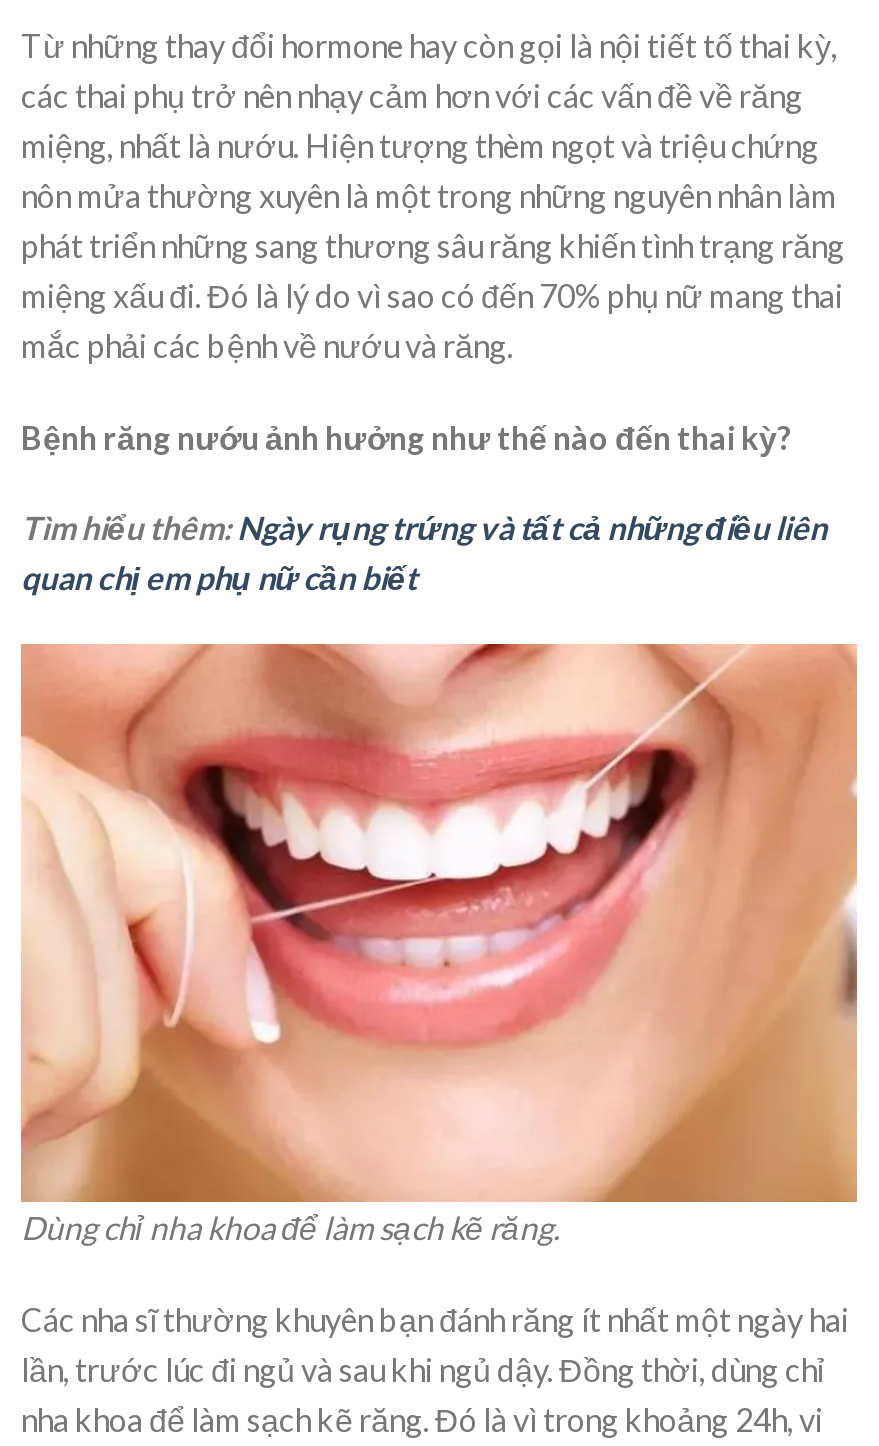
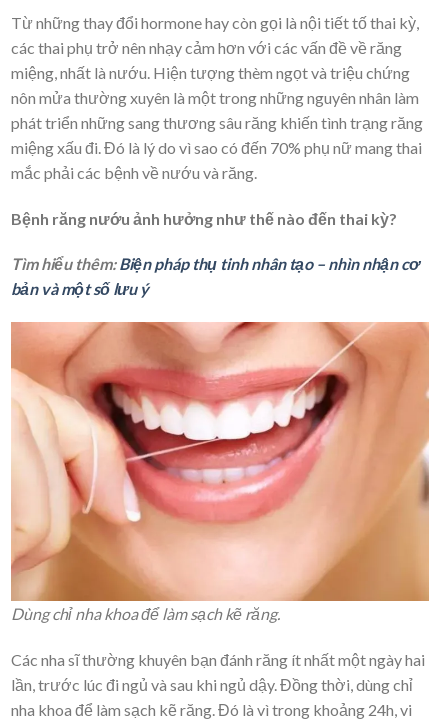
- Tìm hiểu thêm: Ngày rụng trứng và tất cả những điều liên
- quan chị em phụ nữ cần biết
+ Tìm hiểu thêm: Biện pháp thụ tinh nhân tạo – nhìn nhận cơ
+ bản và một số lưu ý
